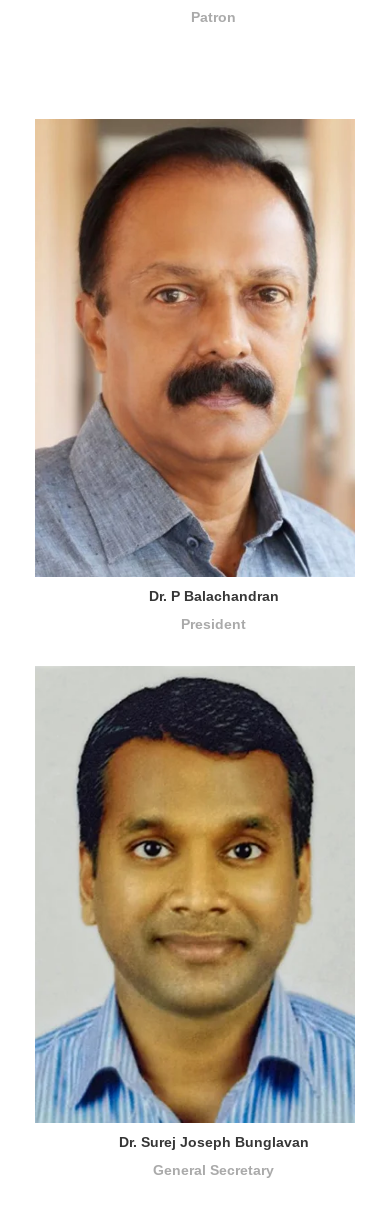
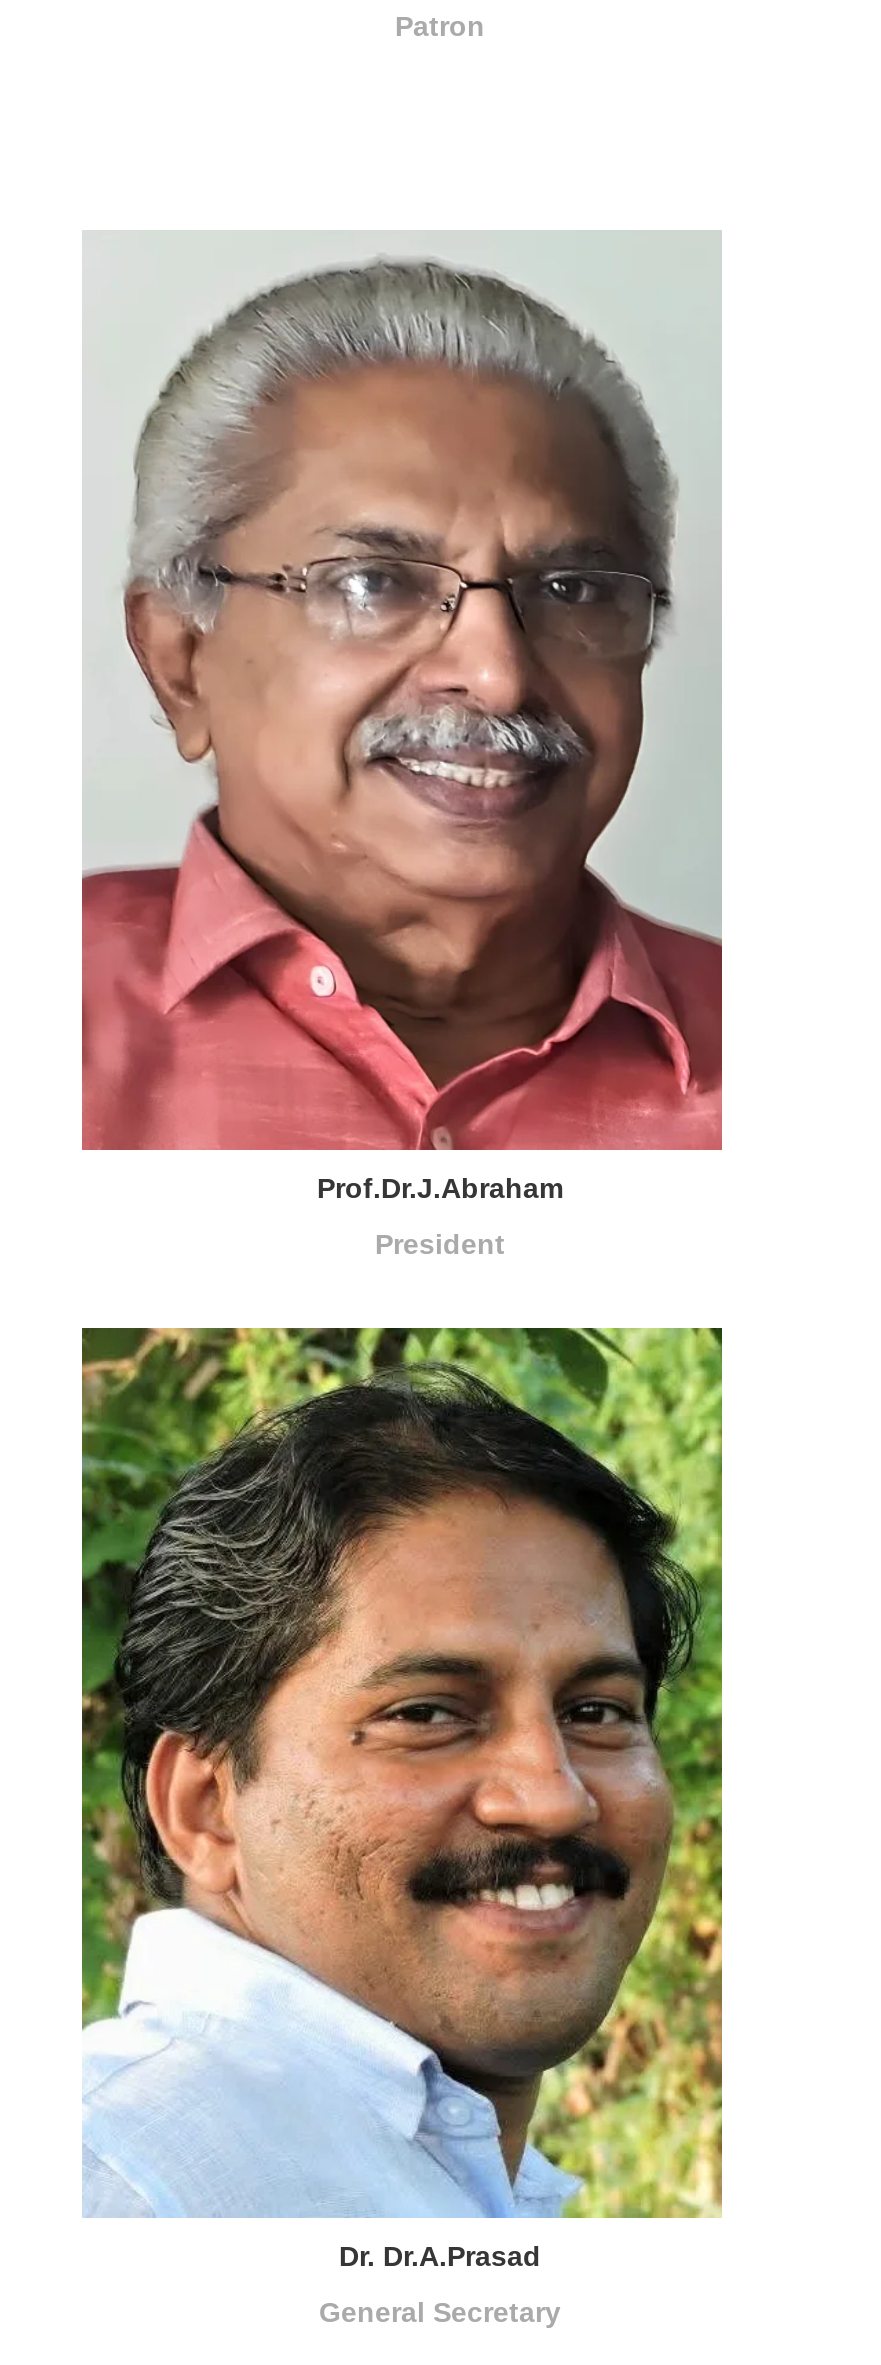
- [image]
- Dr. P Balachandran
+ [image]
+ Prof.Dr.J.Abraham

- [image]
- Dr. Surej Joseph Bunglavan
+ [image]
+ Dr. Dr.A.Prasad
